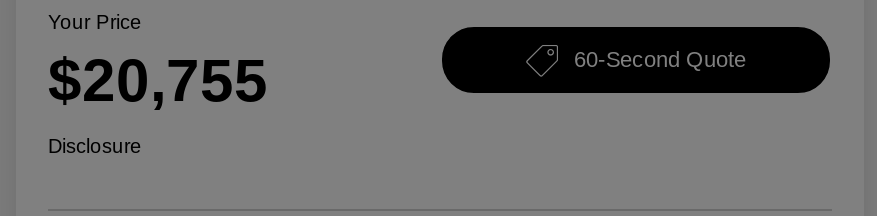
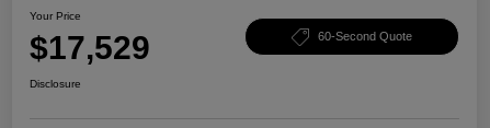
- $20,755
+ $17,529
